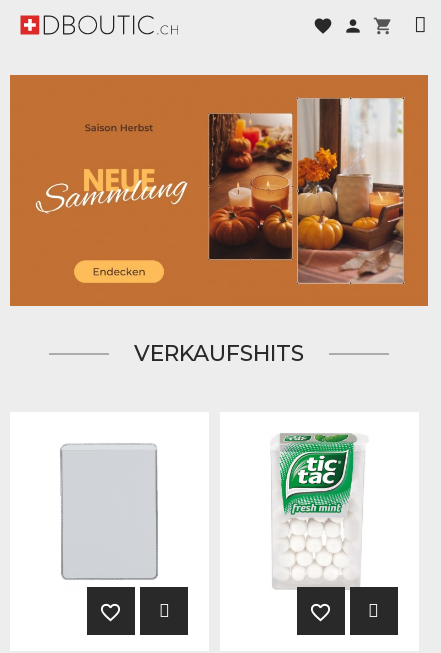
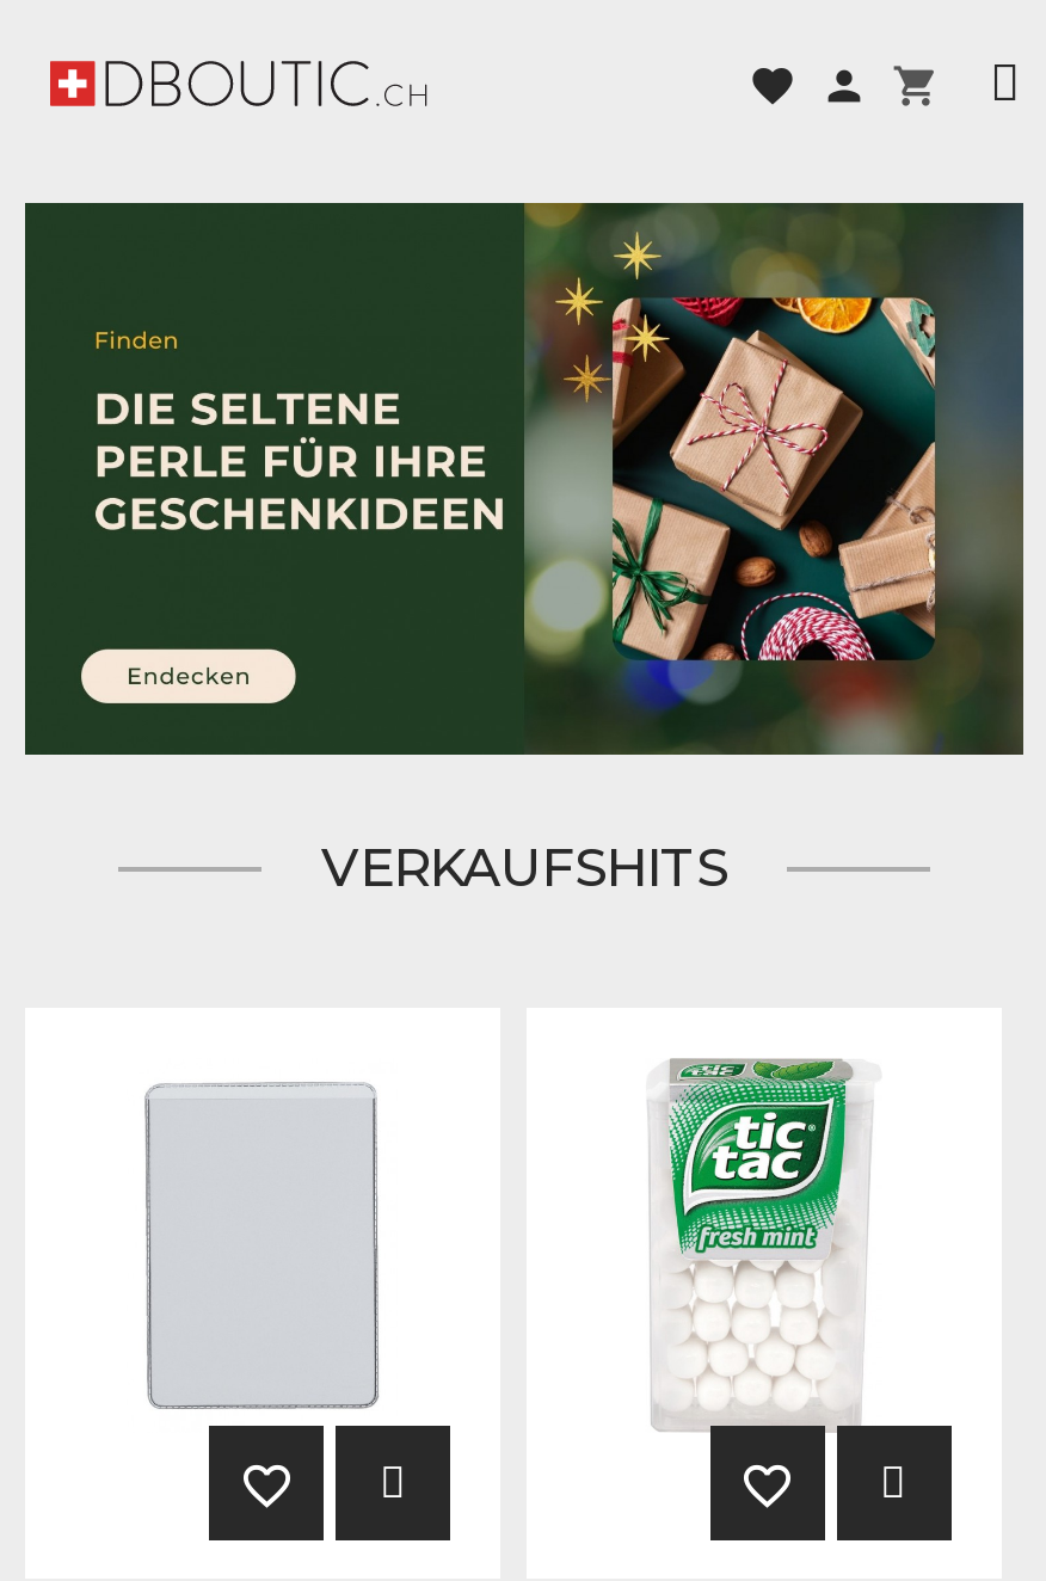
- [image]
+ [image]
